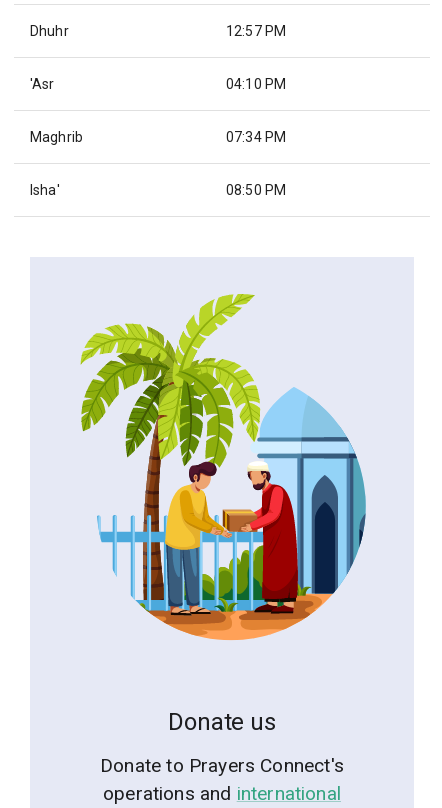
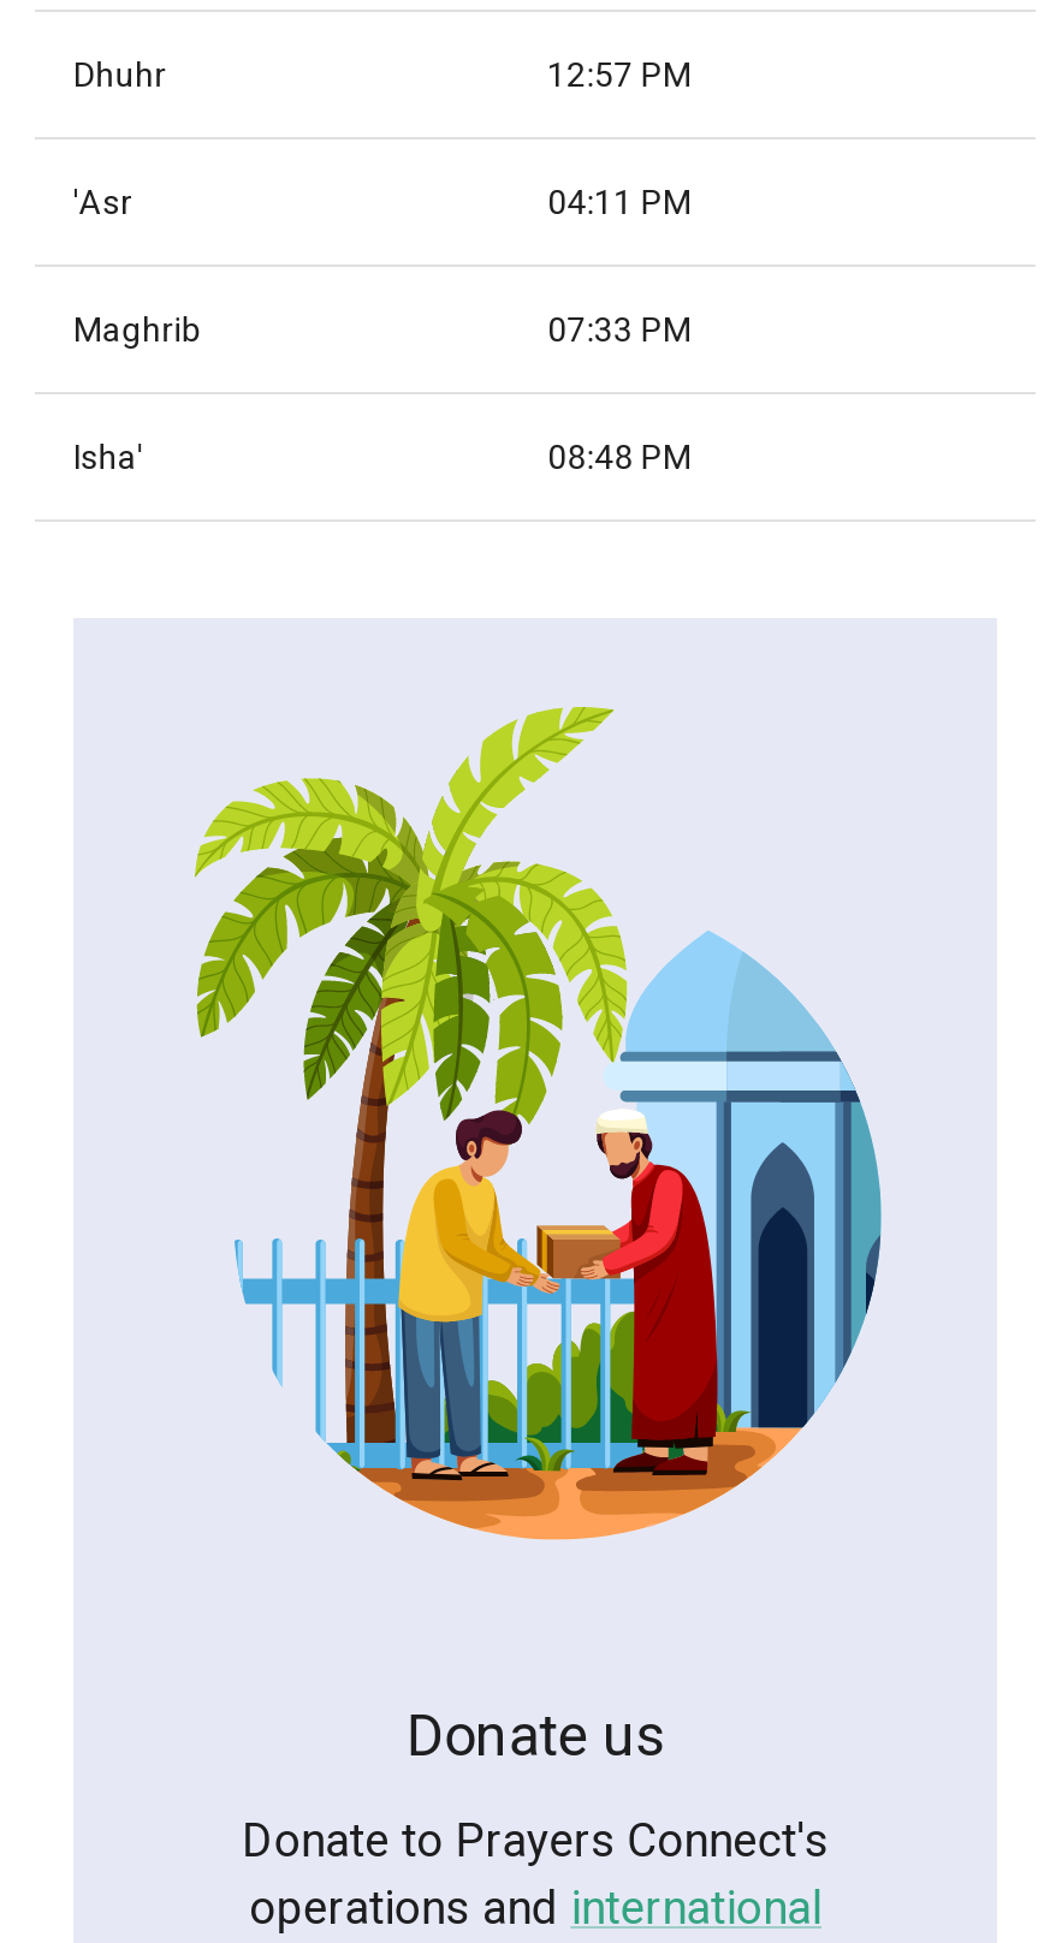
- 04:10 PM
+ 04:11 PM

- 07:34 PM
+ 07:33 PM

- 08:50 PM
+ 08:48 PM
